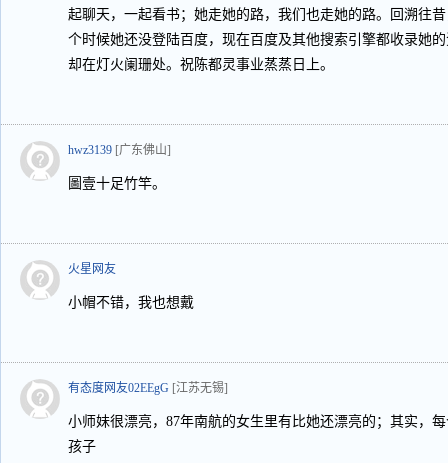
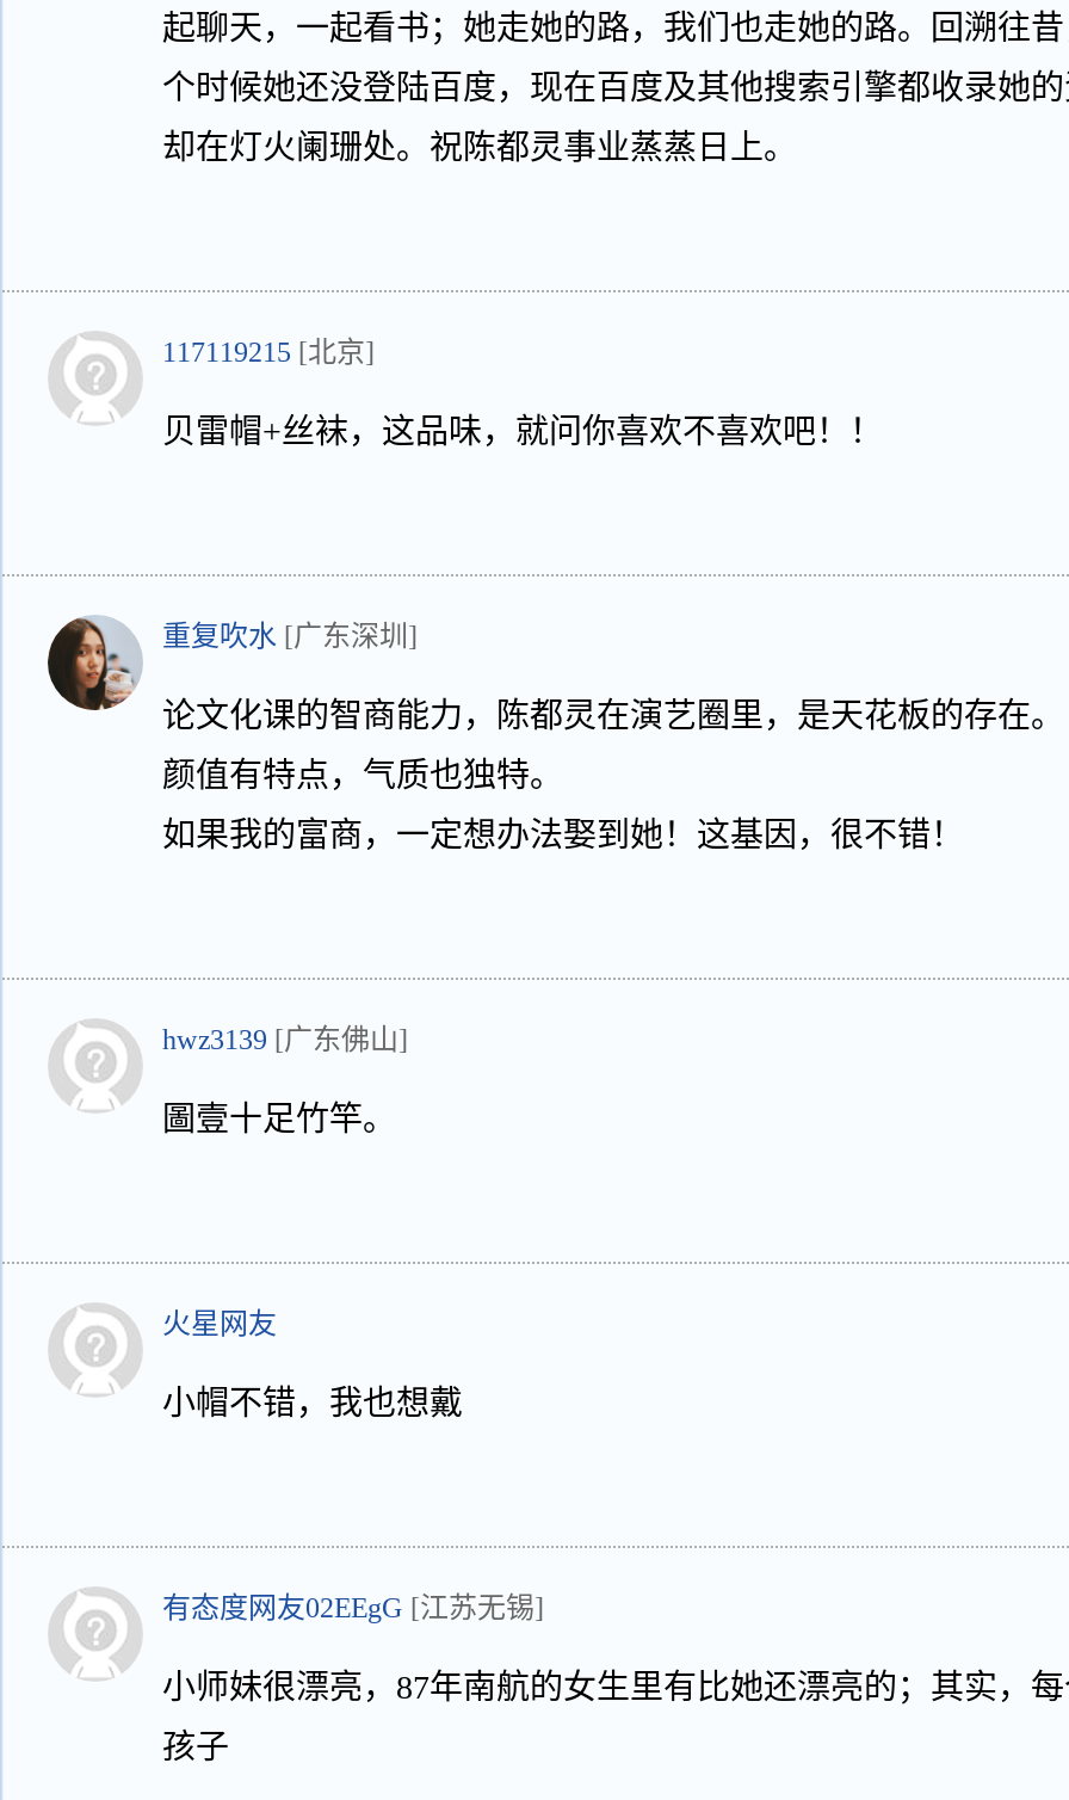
+ [image]
+ 重复吹水 [广东深圳]
+ 论文化课的智商能力，陈都灵在演艺圈里，是天花板的存在。
+ 颜值有特点，气质也独特。
+ 如果我的富商，一定想办法娶到她！这基因，很不错！

+ 117119215 [北京]
+ 贝雷帽+丝袜，这品味，就问你喜欢不喜欢吧！！
